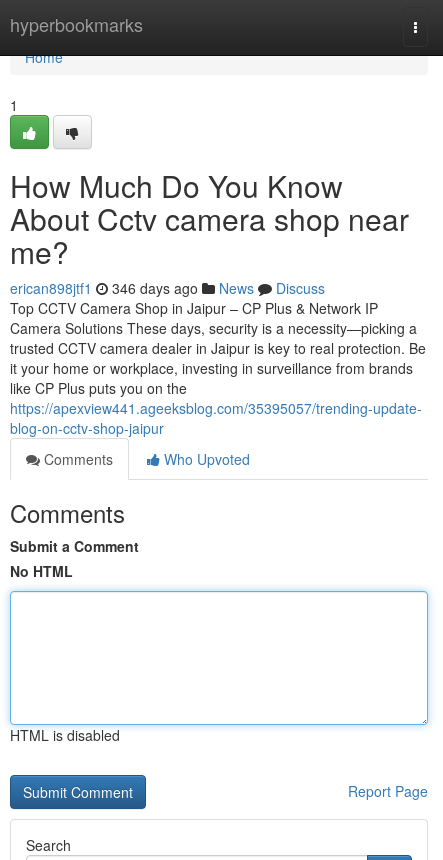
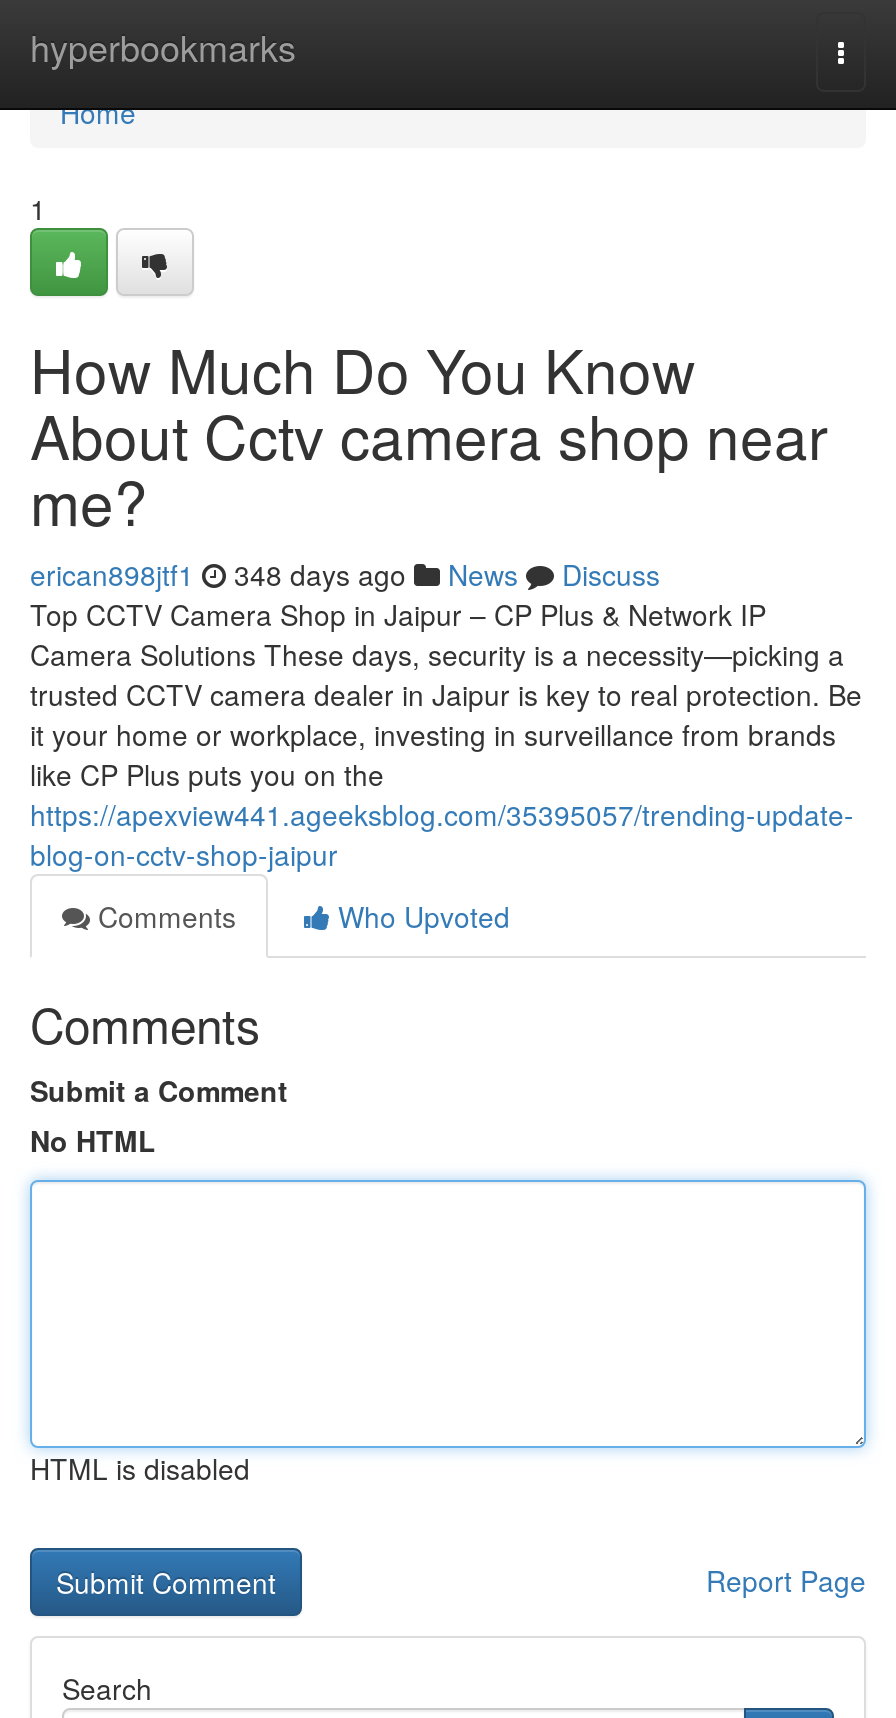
- erican898jtf1 346 days ago News Discuss
+ erican898jtf1 348 days ago News Discuss
